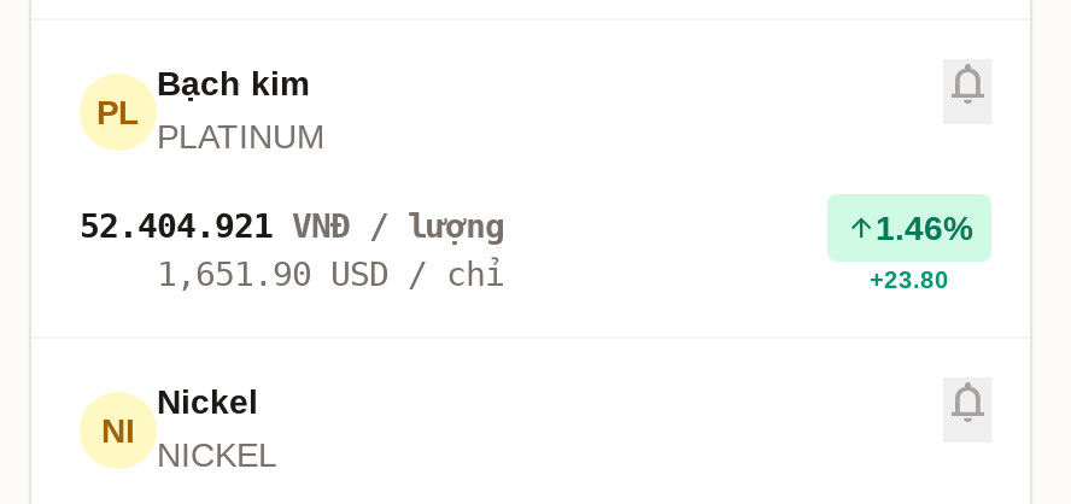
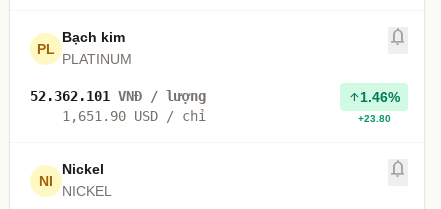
- 52.404.921 VNĐ / lượng
+ 52.362.101 VNĐ / lượng
